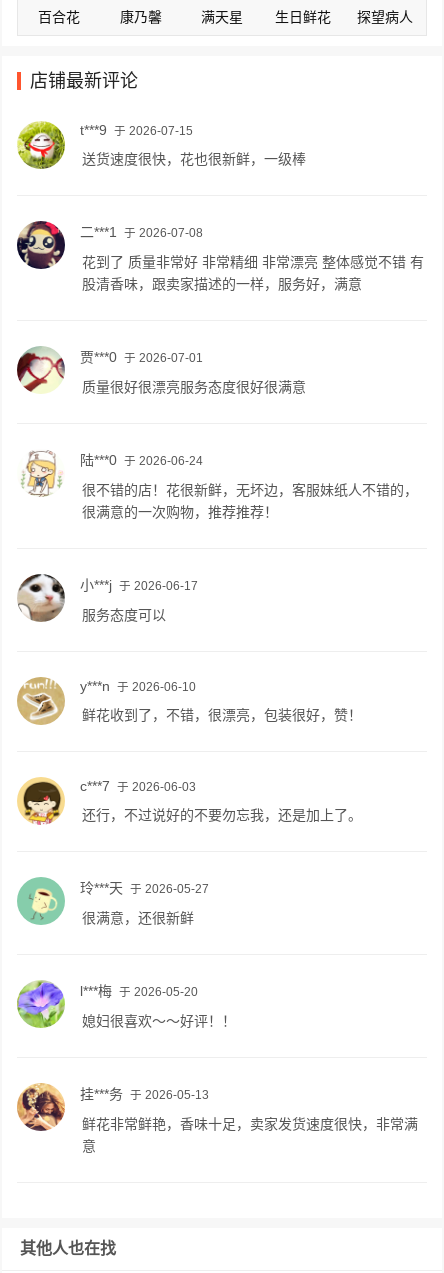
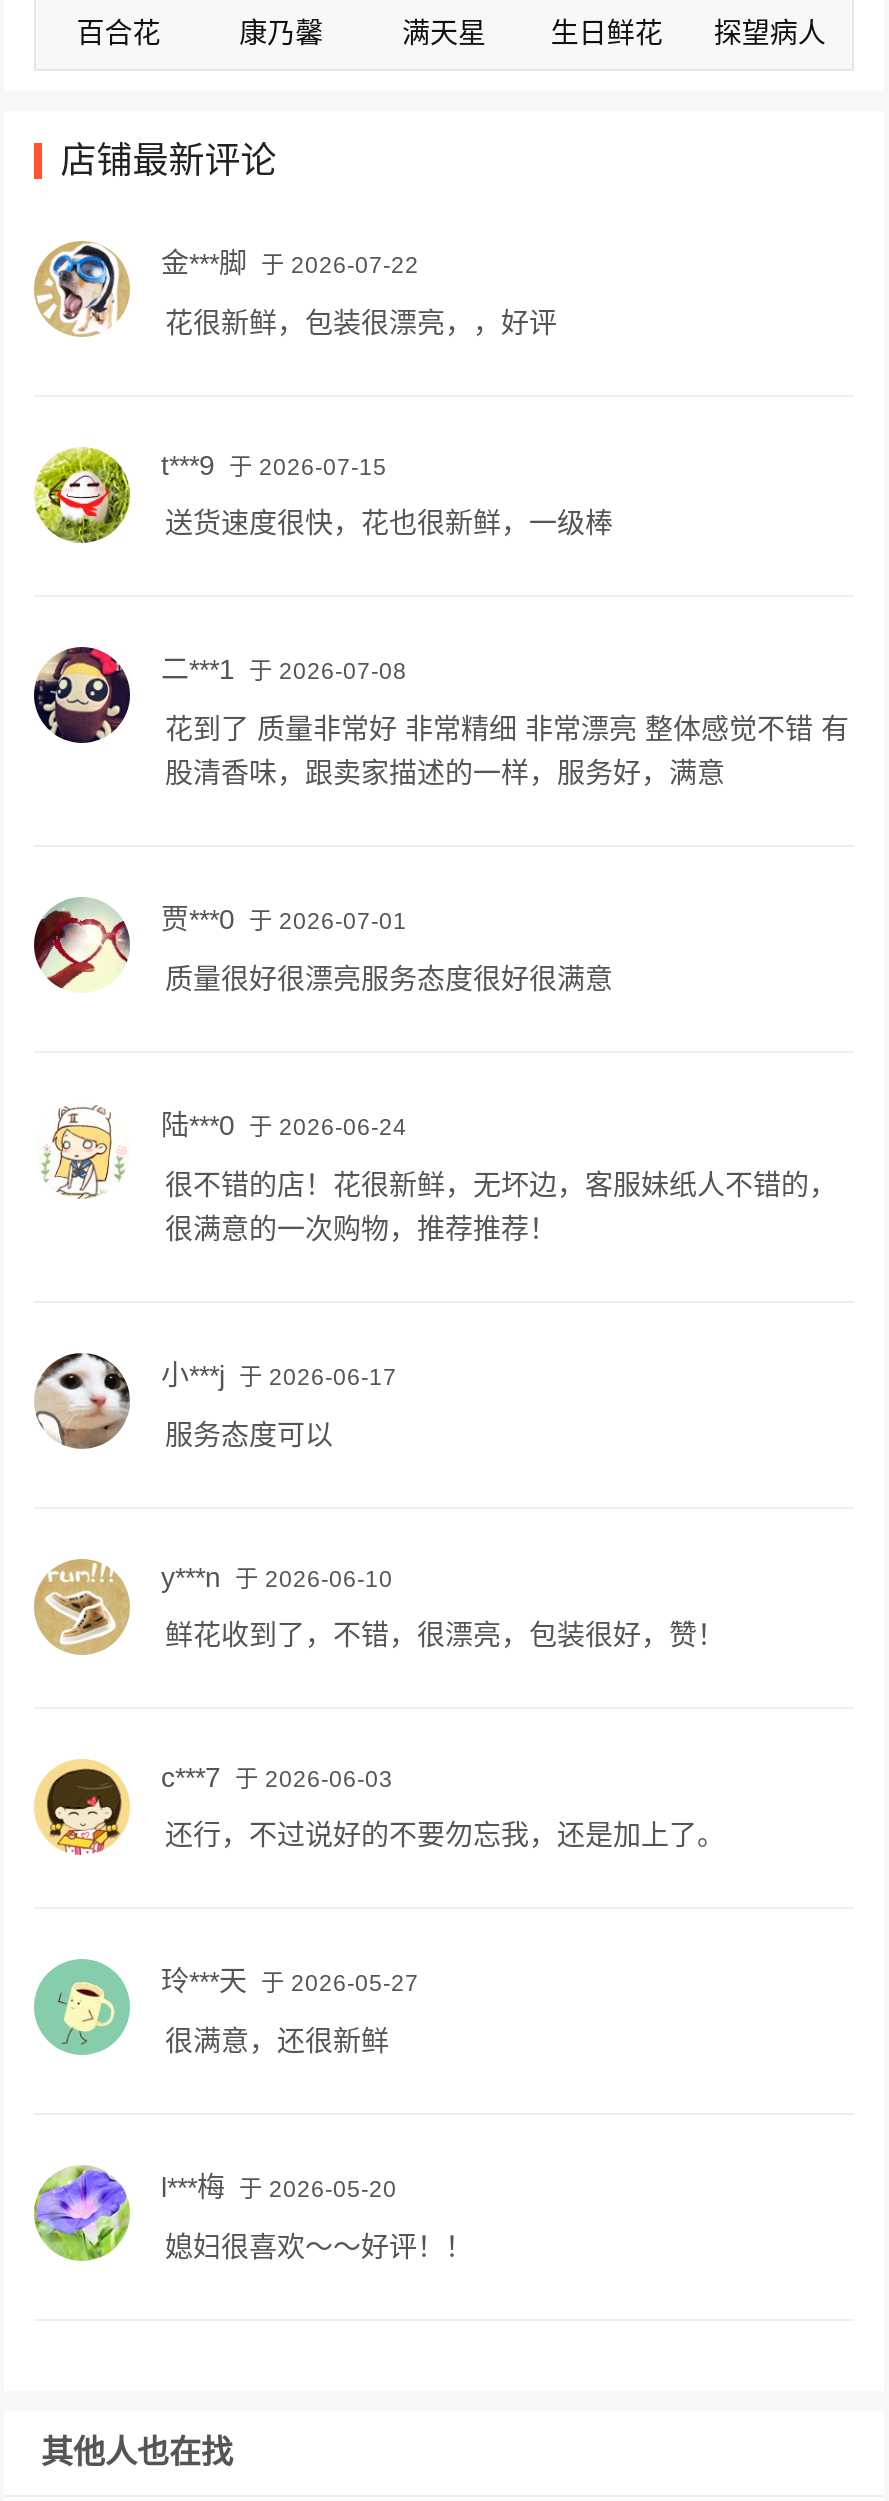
+ [image]
+ 金***脚 于 2026-07-22
+ 花很新鲜，包装很漂亮，，好评

moved down: [image] | t***9 于 2026-07-15 | 送货速度很快，花也很新鲜，一级棒 | ... | l***梅 于 2026-05-20 | 媳妇很喜欢～～好评！！

- [image]
- 挂***务 于 2026-05-13
- 鲜花非常鲜艳，香味十足，卖家发货速度很快，非常满
- 意
